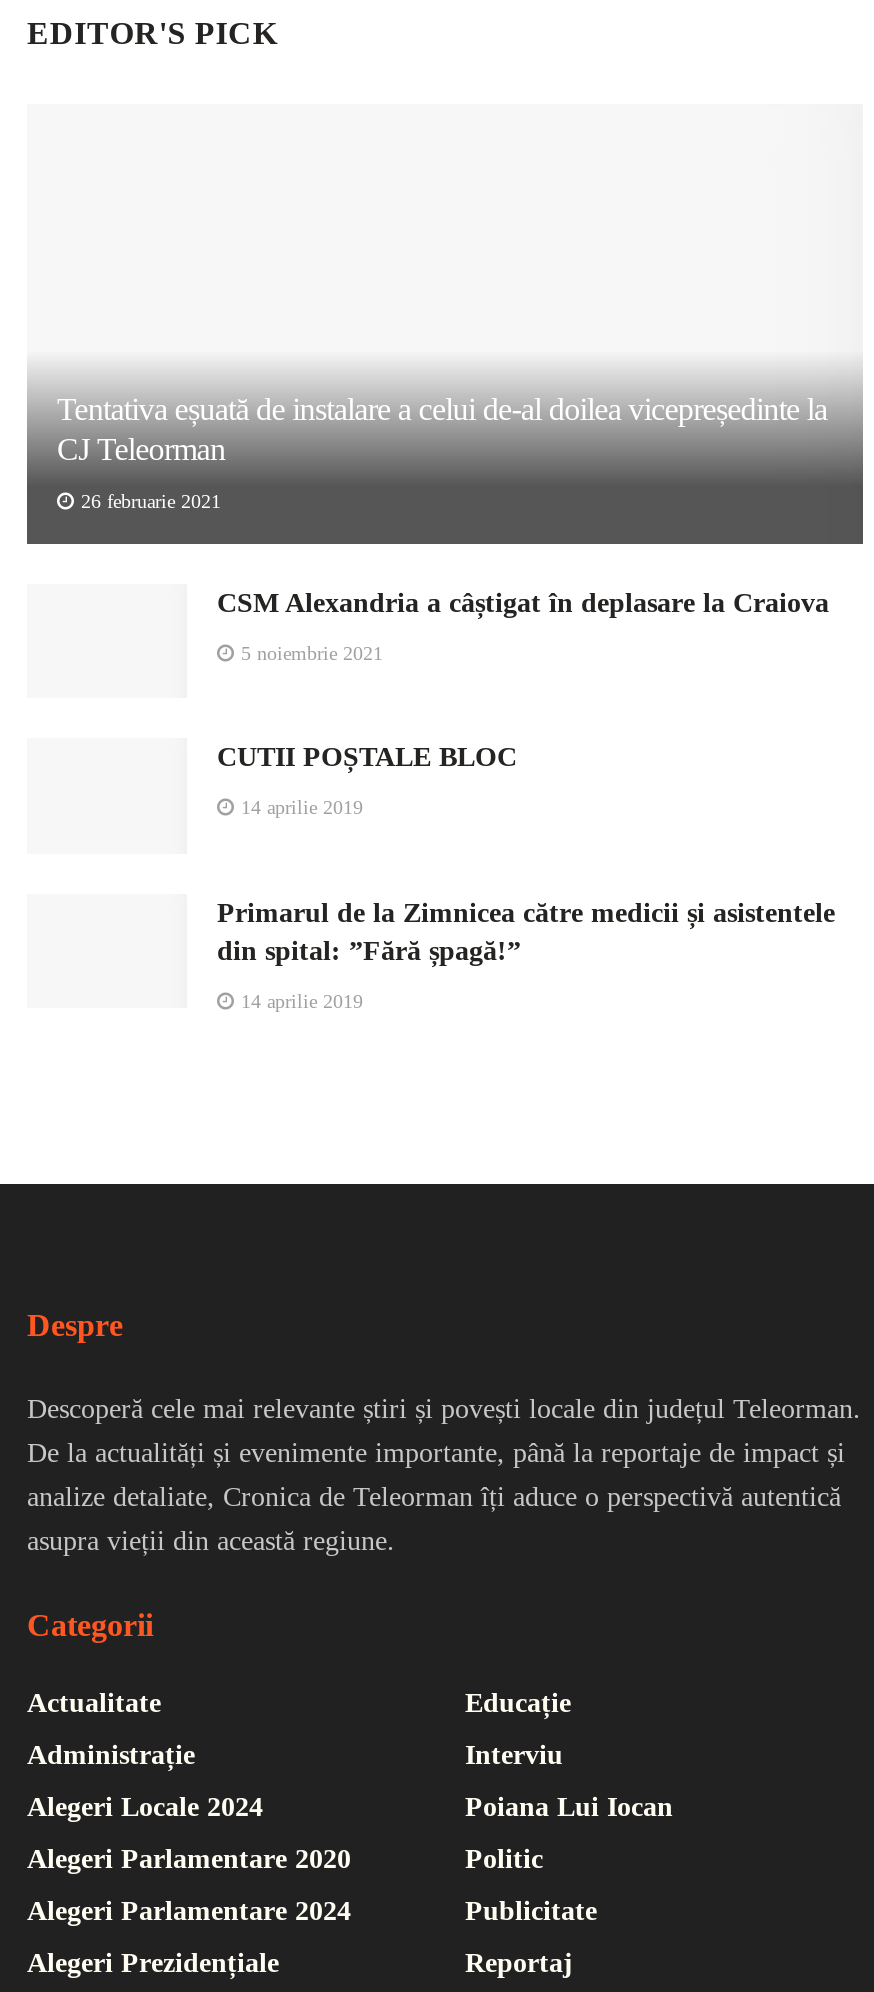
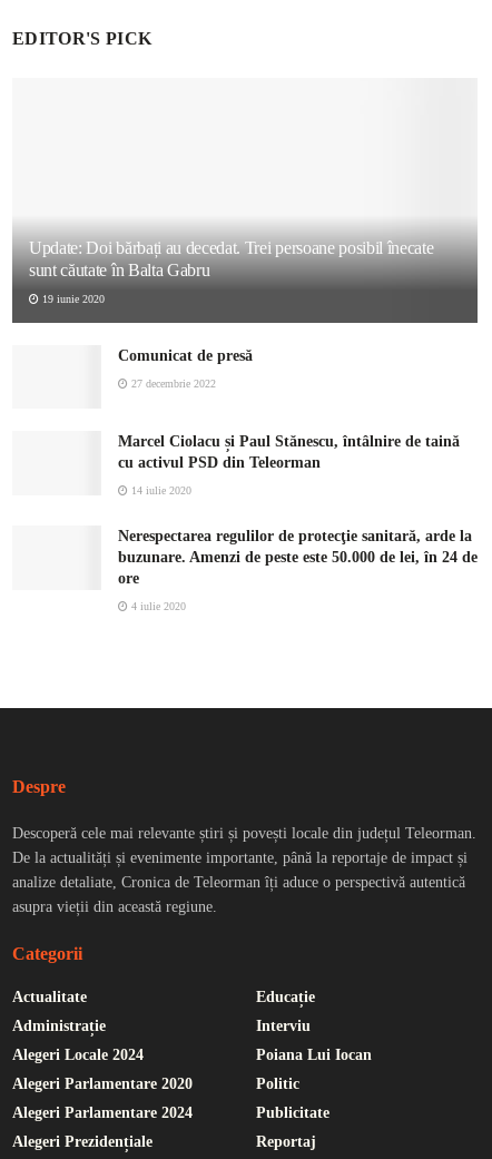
- Tentativa eșuată de instalare a celui de-al doilea vicepreședinte la
- CJ Teleorman
+ Update: Doi bărbați au decedat. Trei persoane posibil înecate
+ sunt căutate în Balta Gabru

- 26 februarie 2021
+ 19 iunie 2020

- CSM Alexandria a câștigat în deplasare la Craiova
+ Comunicat de presă

- 5 noiembrie 2021
+ 27 decembrie 2022

- CUTII POȘTALE BLOC
+ Marcel Ciolacu și Paul Stănescu, întâlnire de taină
+ cu activul PSD din Teleorman

- 14 aprilie 2019
+ 14 iulie 2020

- Primarul de la Zimnicea către medicii și asistentele
- din spital: ”Fără șpagă!”
+ Nerespectarea regulilor de protecţie sanitară, arde la
+ buzunare. Amenzi de peste este 50.000 de lei, în 24 de
+ ore

- 14 aprilie 2019
+ 4 iulie 2020
